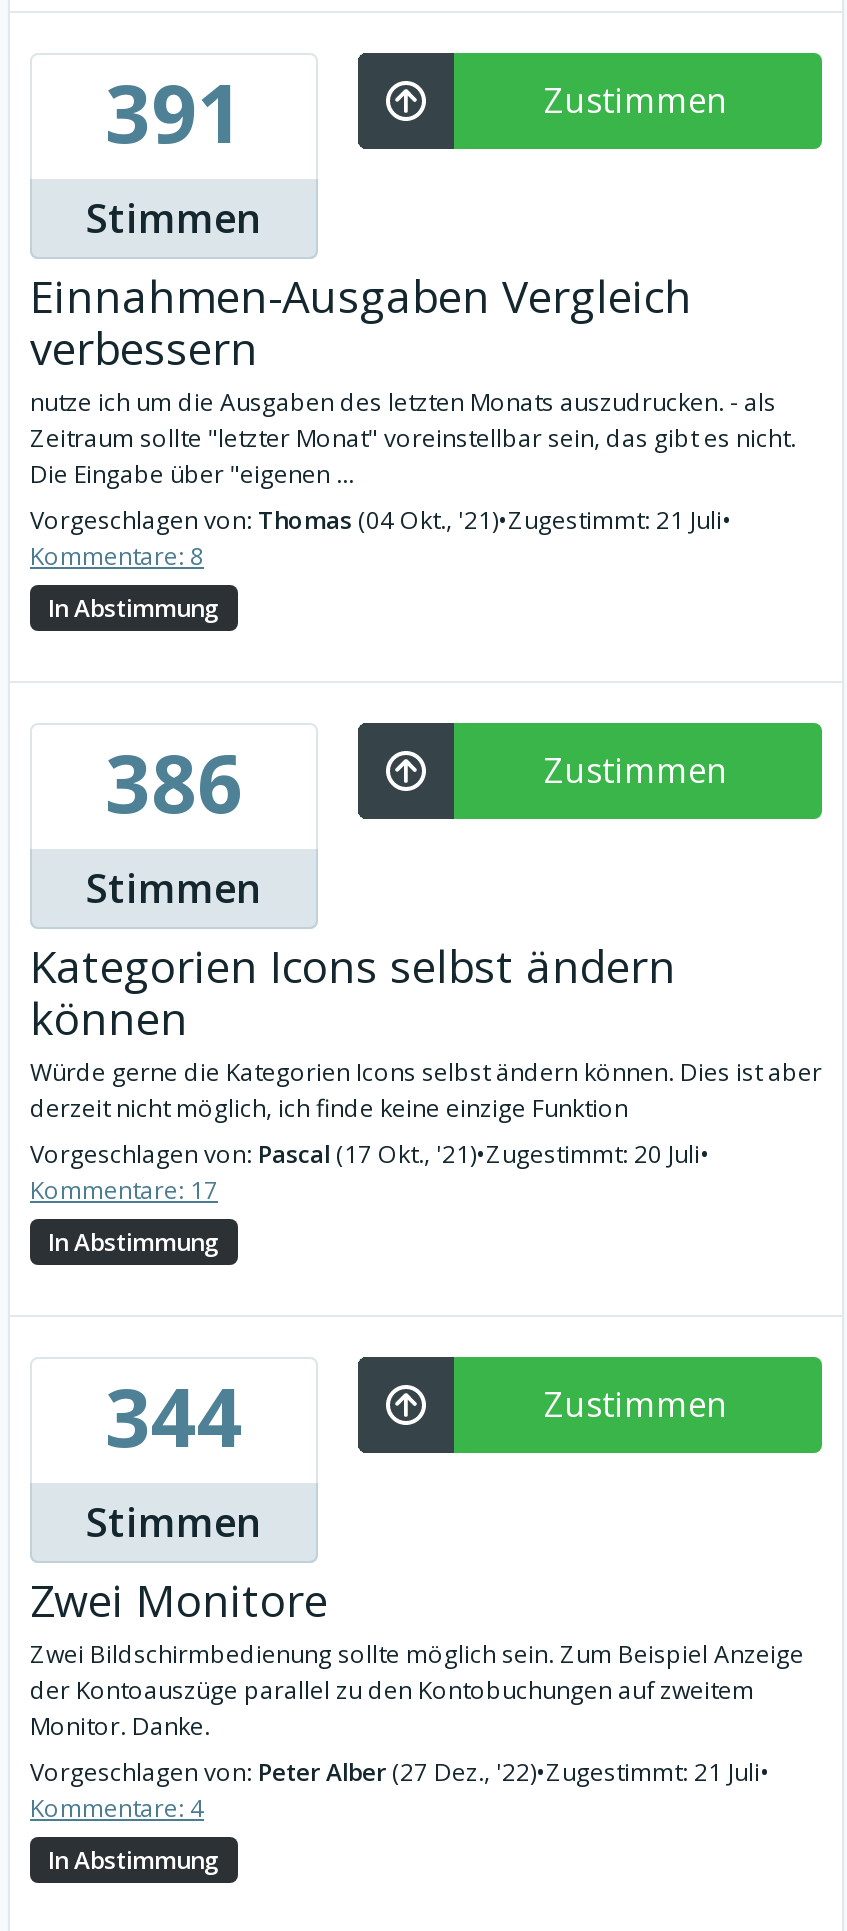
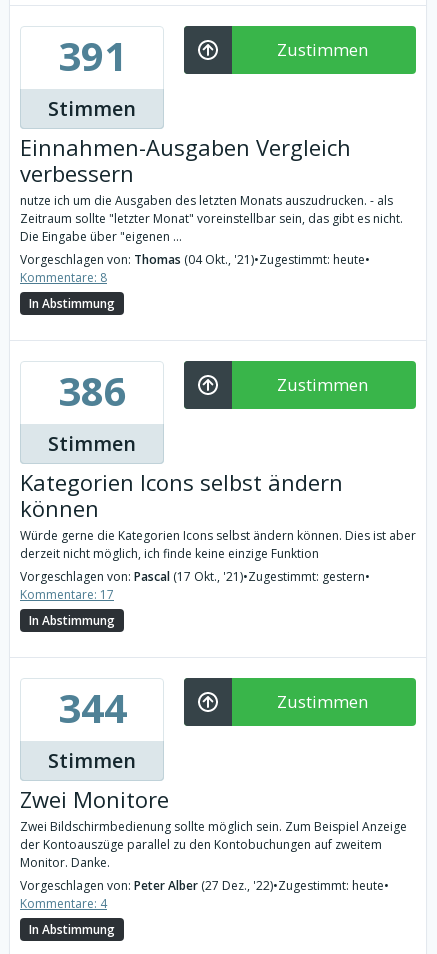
- Vorgeschlagen von: Thomas (04 Okt., '21) •Zugestimmt: 21 Juli•
+ Vorgeschlagen von: Thomas (04 Okt., '21) •Zugestimmt: heute•

- Vorgeschlagen von: Pascal (17 Okt., '21) •Zugestimmt: 20 Juli•
+ Vorgeschlagen von: Pascal (17 Okt., '21) •Zugestimmt: gestern•

- Vorgeschlagen von: Peter Alber (27 Dez., '22)•Zugestimmt: 21 Juli•
+ Vorgeschlagen von: Peter Alber (27 Dez., '22)•Zugestimmt: heute•
